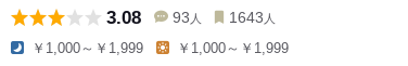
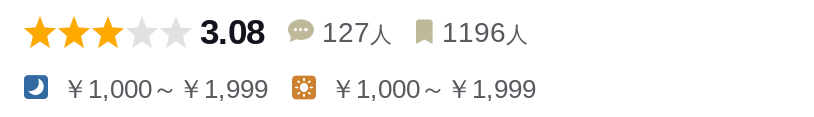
- 93人
+ 127人

- 1643人
+ 1196人
